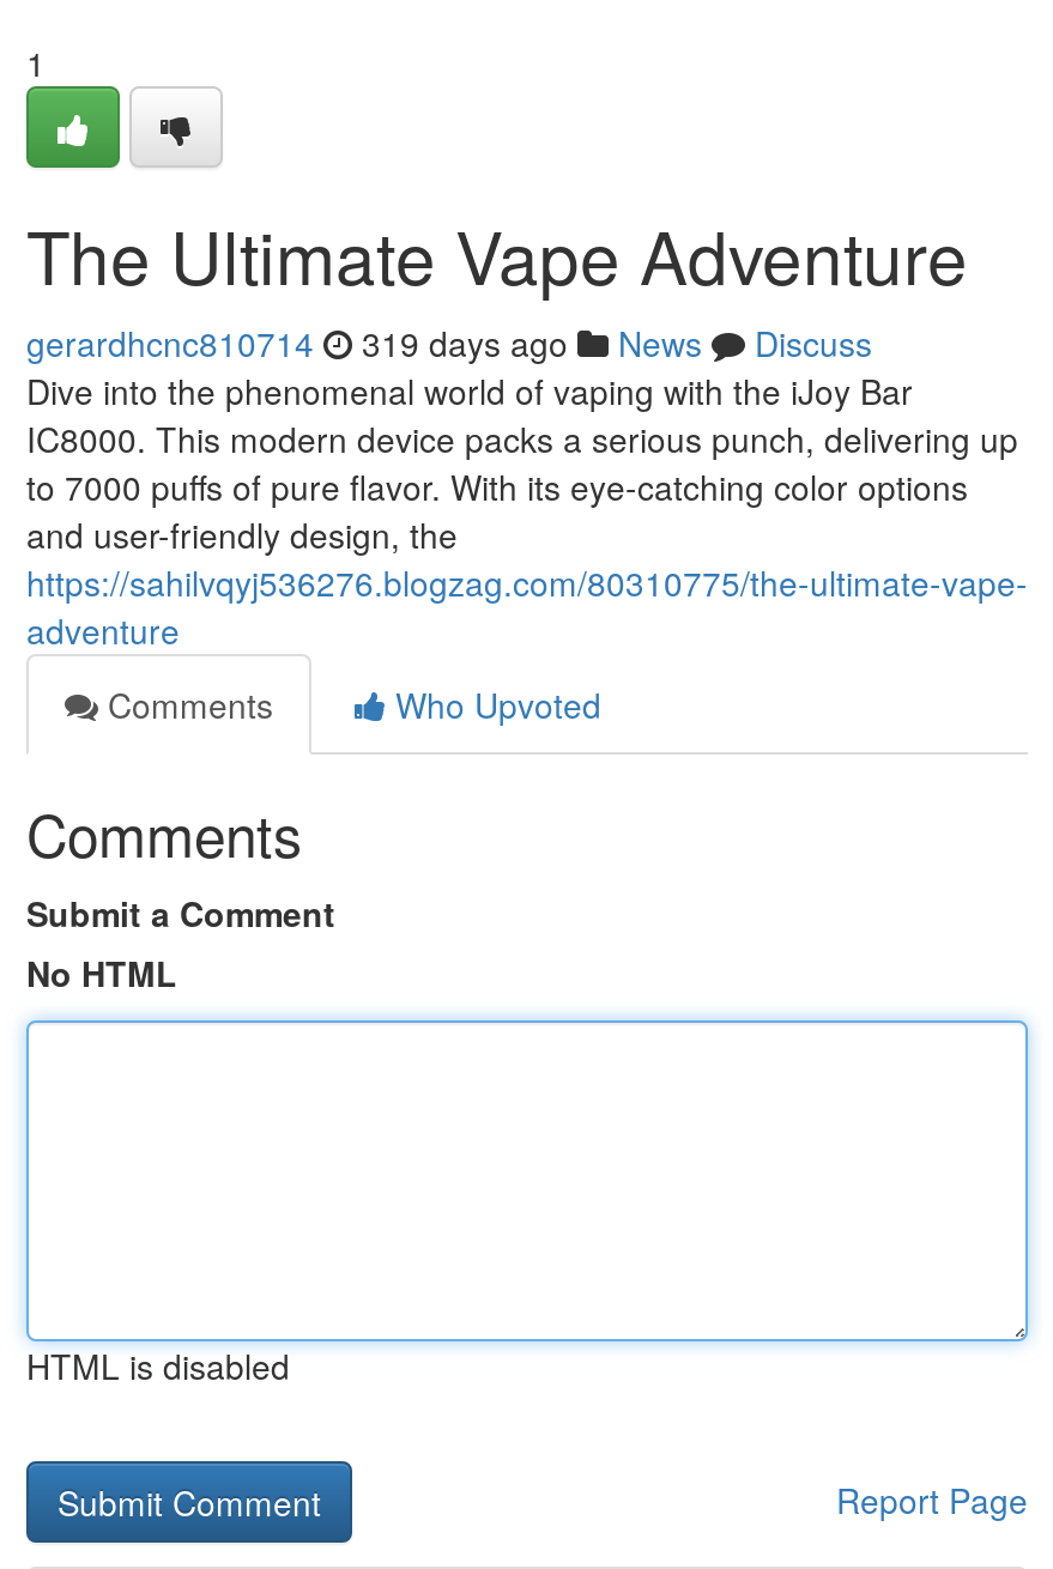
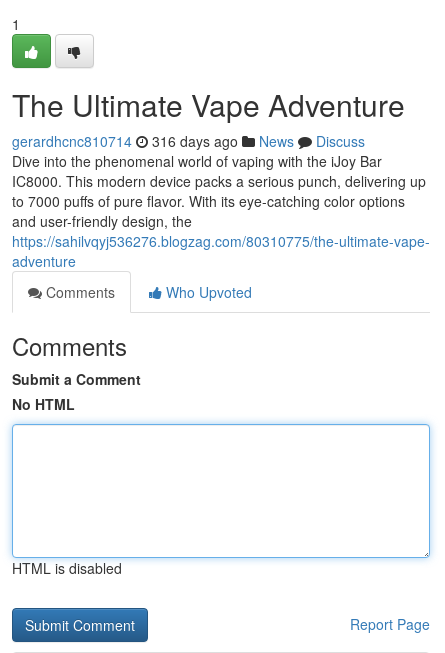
- gerardhcnc810714 319 days ago News Discuss
+ gerardhcnc810714 316 days ago News Discuss
